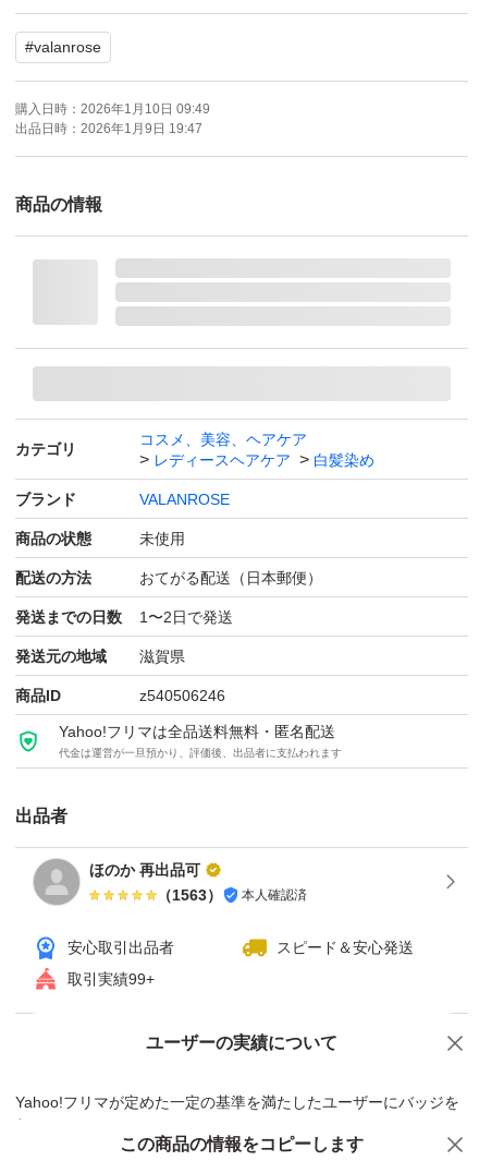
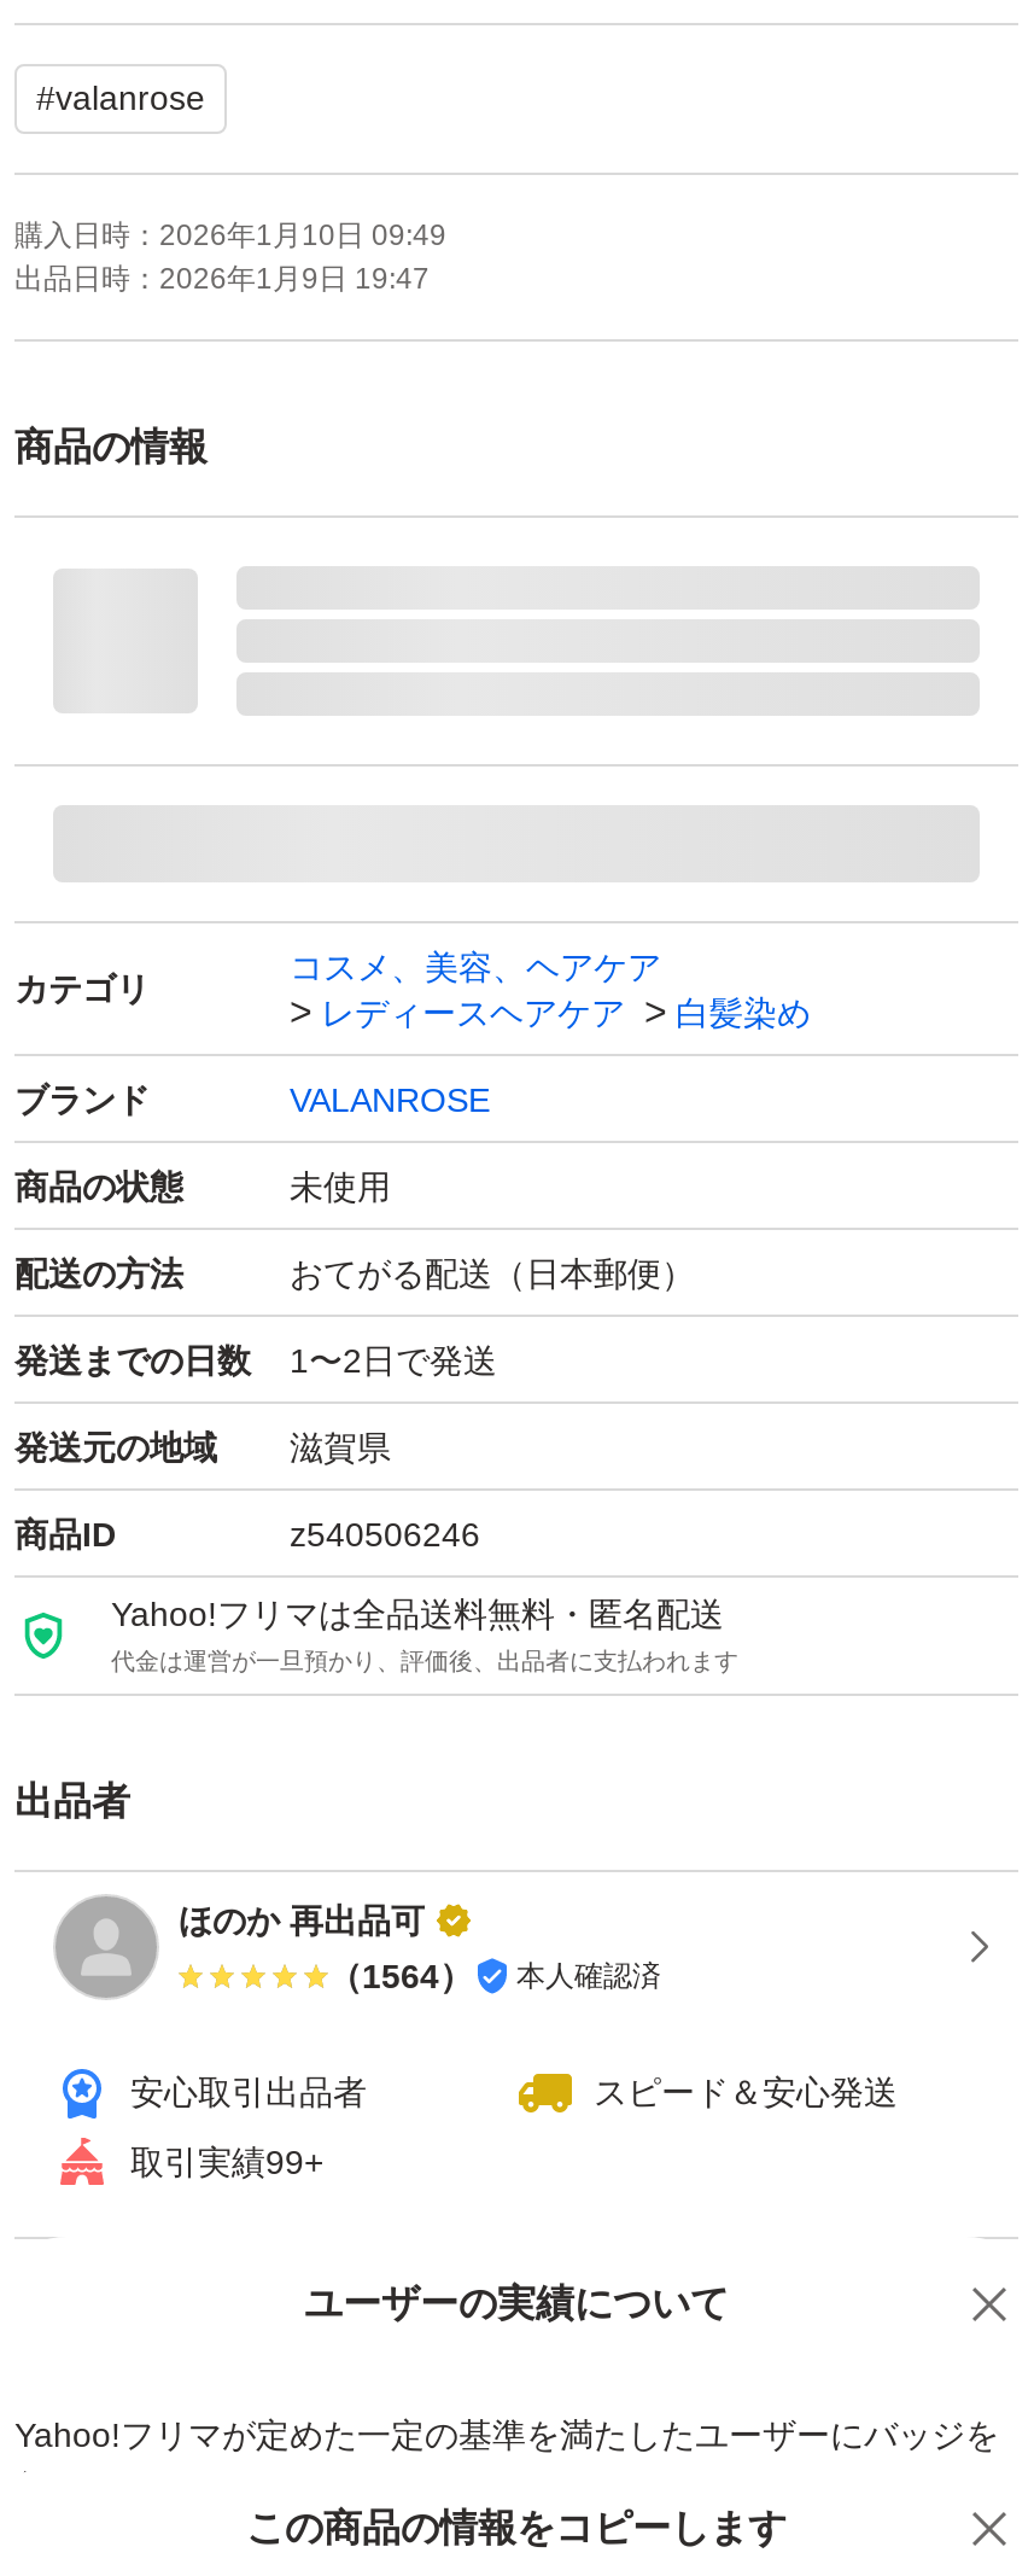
- （1563） 本人確認済
+ （1564） 本人確認済
